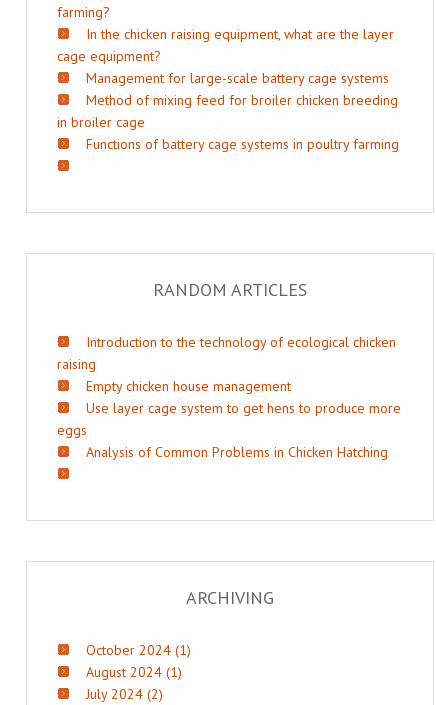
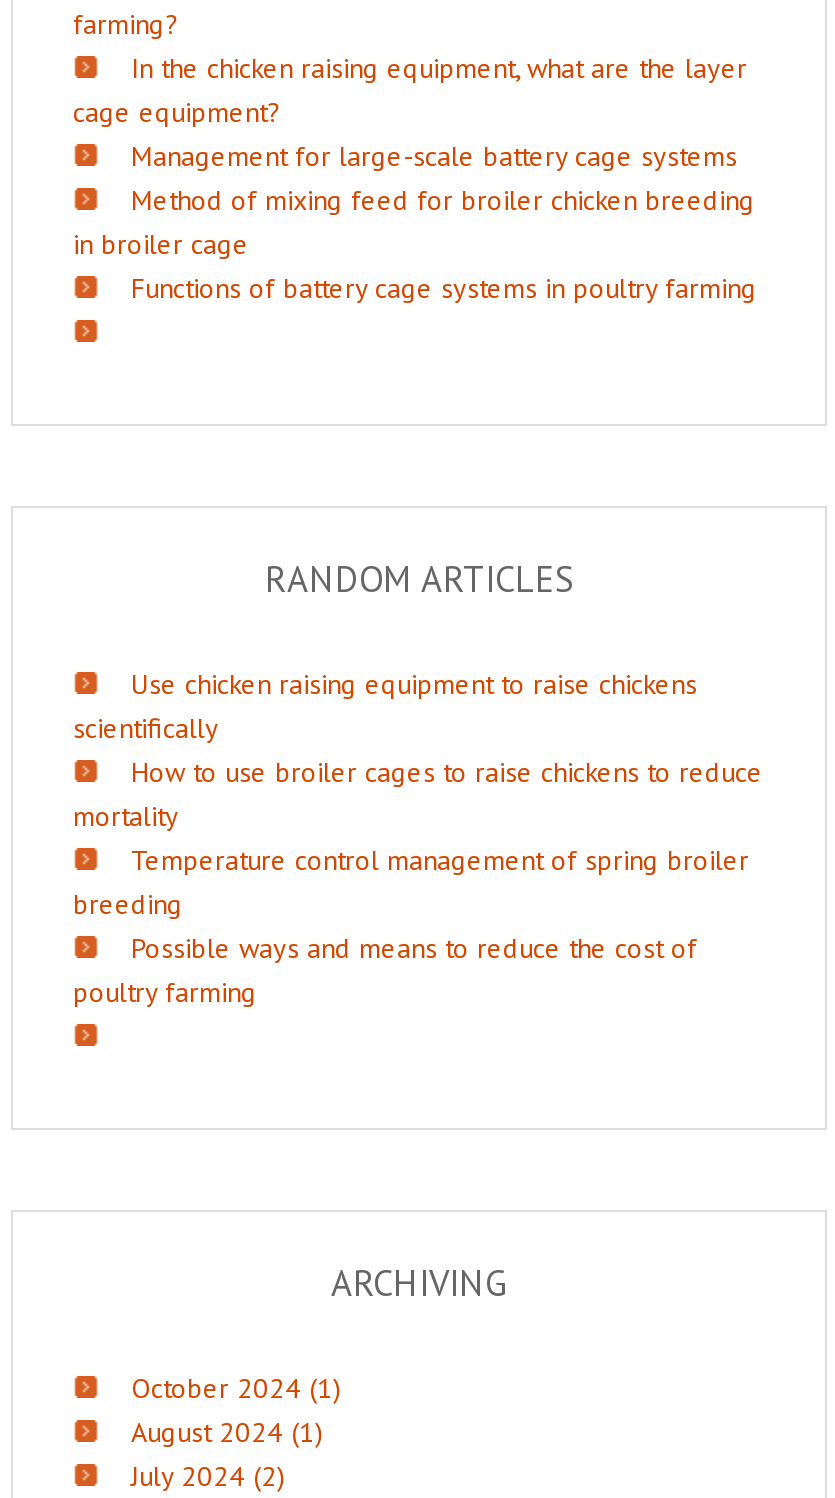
- Introduction to the technology of ecological chicken
- raising
- Empty chicken house management
- Use layer cage system to get hens to produce more
- eggs
- Analysis of Common Problems in Chicken Hatching
+ Use chicken raising equipment to raise chickens
+ scientifically
+ How to use broiler cages to raise chickens to reduce
+ mortality
+ Temperature control management of spring broiler
+ breeding
+ Possible ways and means to reduce the cost of
+ poultry farming
